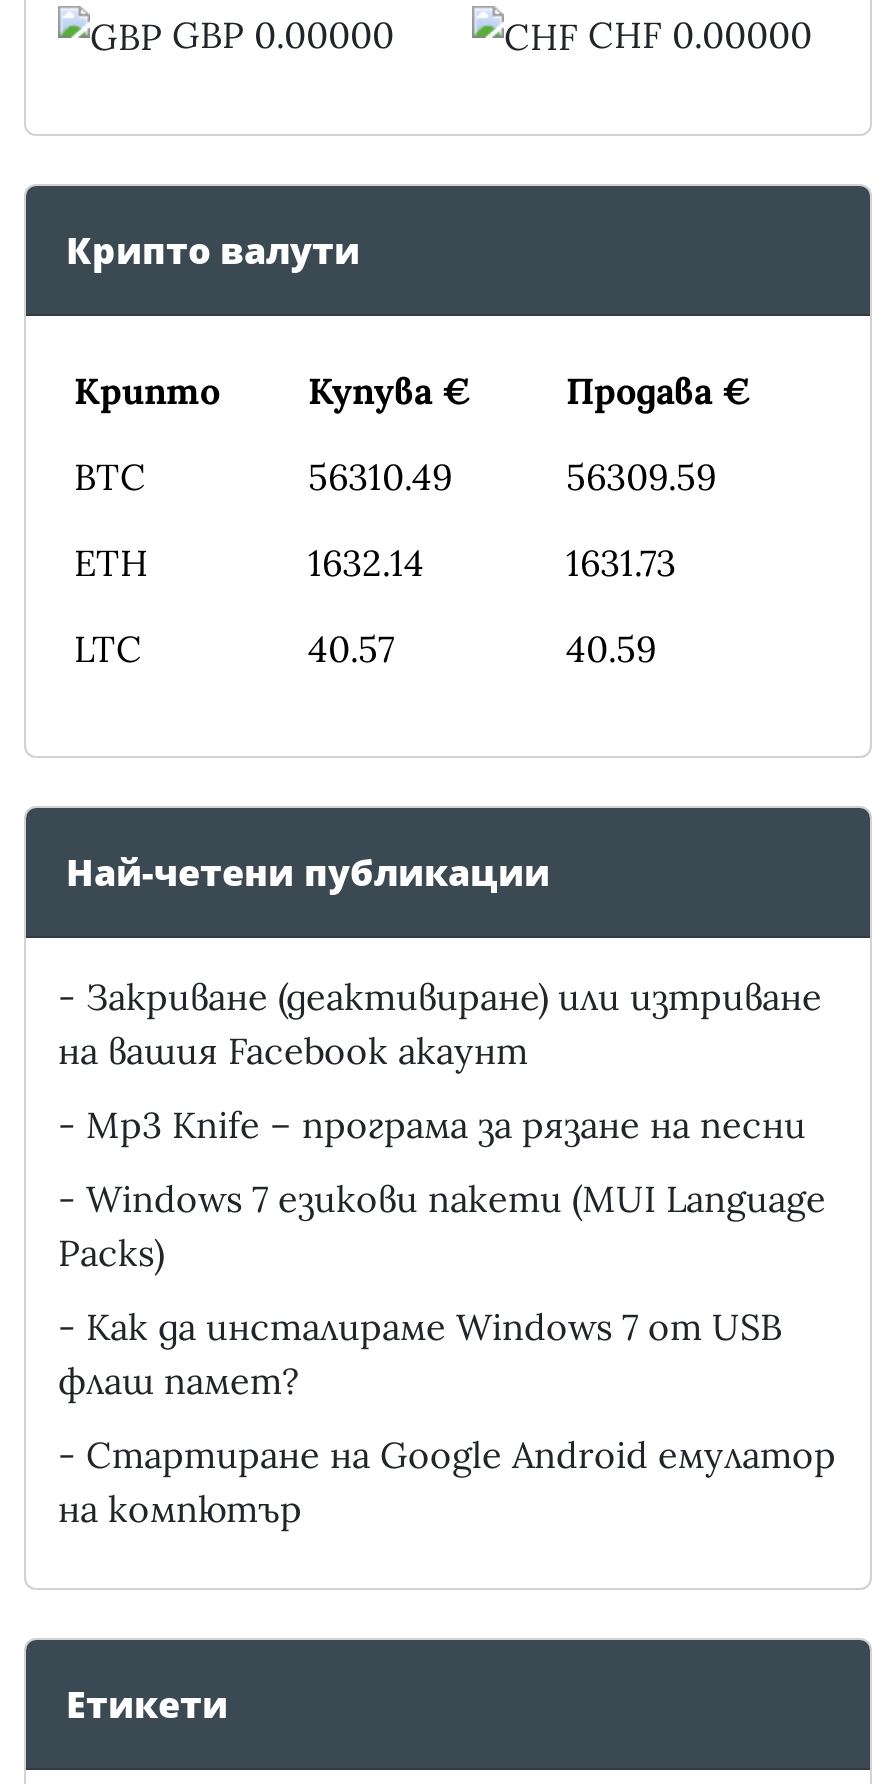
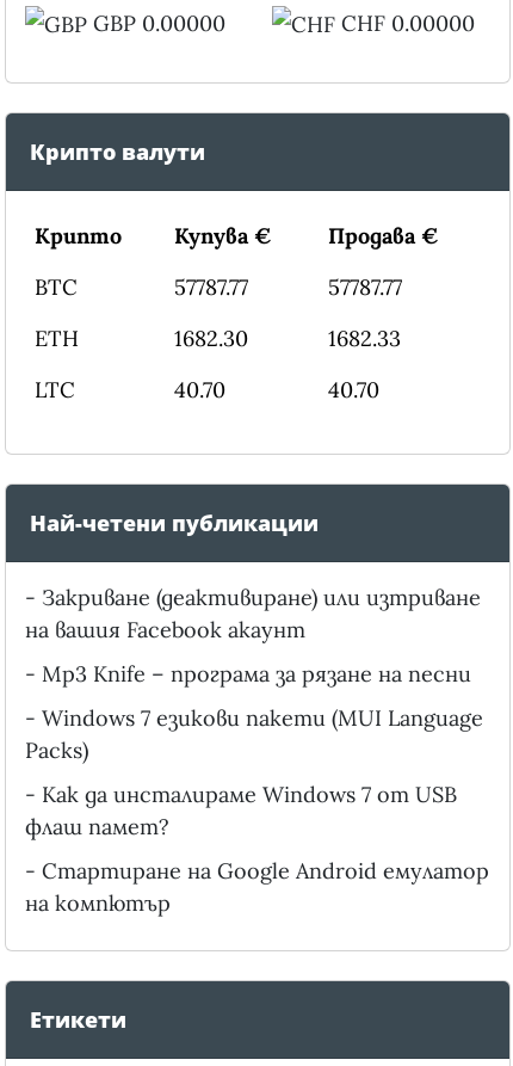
- 56310.49
+ 57787.77

- 56309.59
+ 57787.77

- 1632.14
+ 1682.30

- 1631.73
+ 1682.33

- 40.57
+ 40.70

- 40.59
+ 40.70
